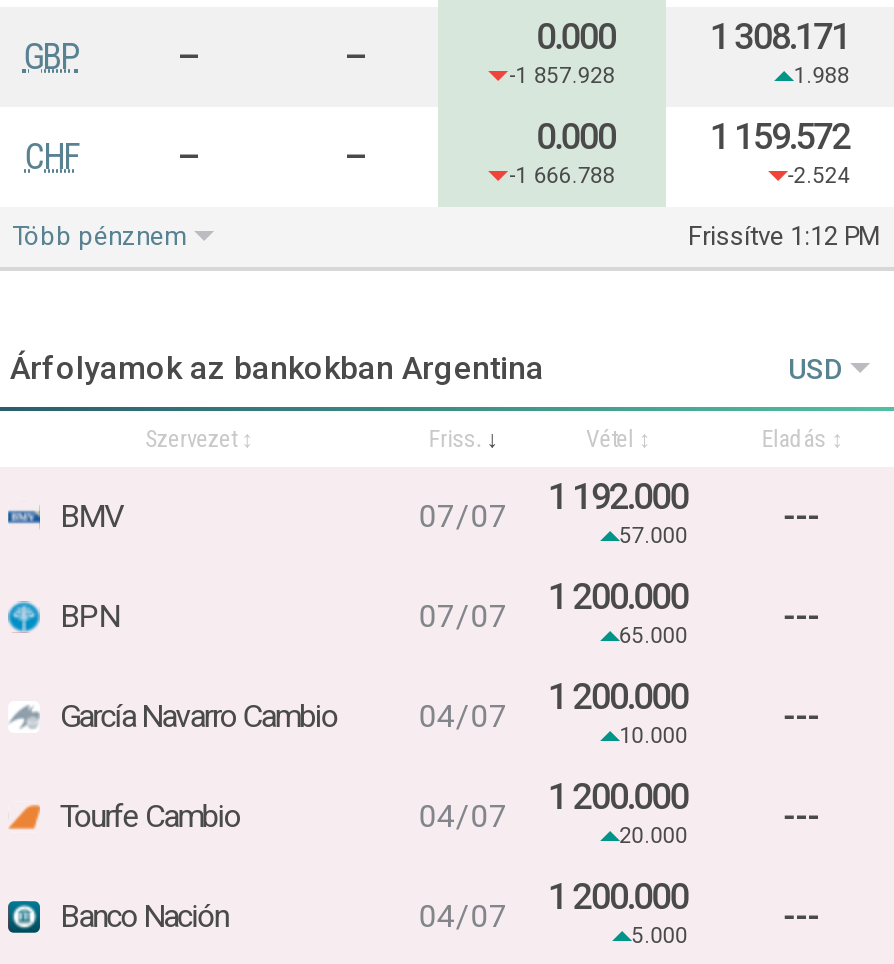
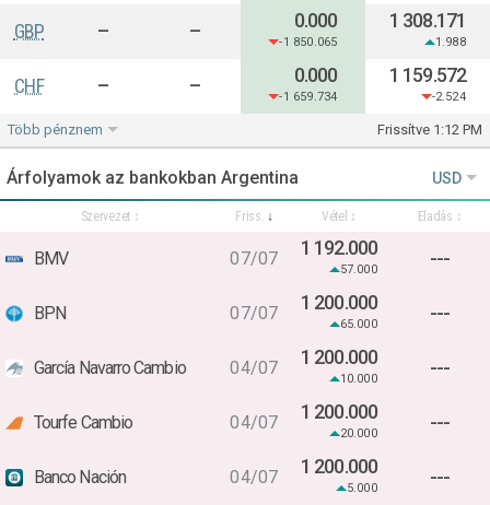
- -1 857.928
+ -1 850.065

- -1 666.788
+ -1 659.734
